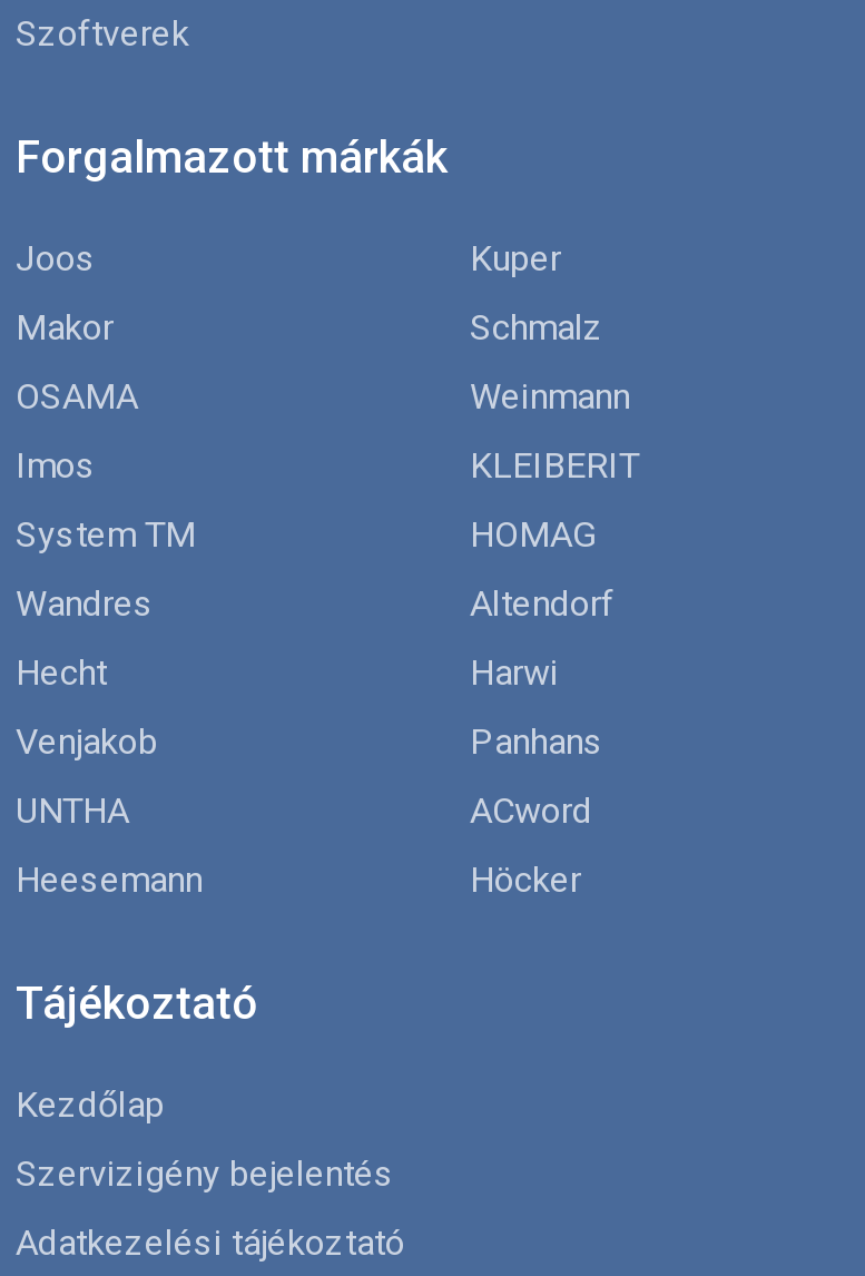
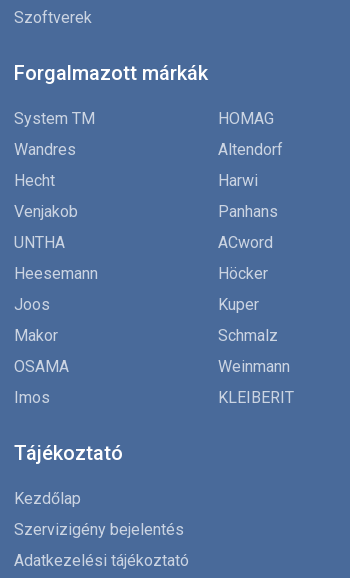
moved down: Joos | Kuper | Makor | Schmalz | OSAMA | Weinmann | Imos | KLEIBERIT

moved up: System TM | HOMAG | Wandres | ... | Heesemann | Höcker
